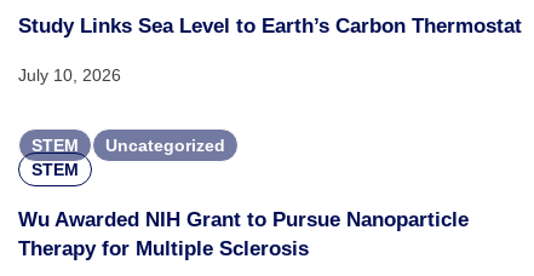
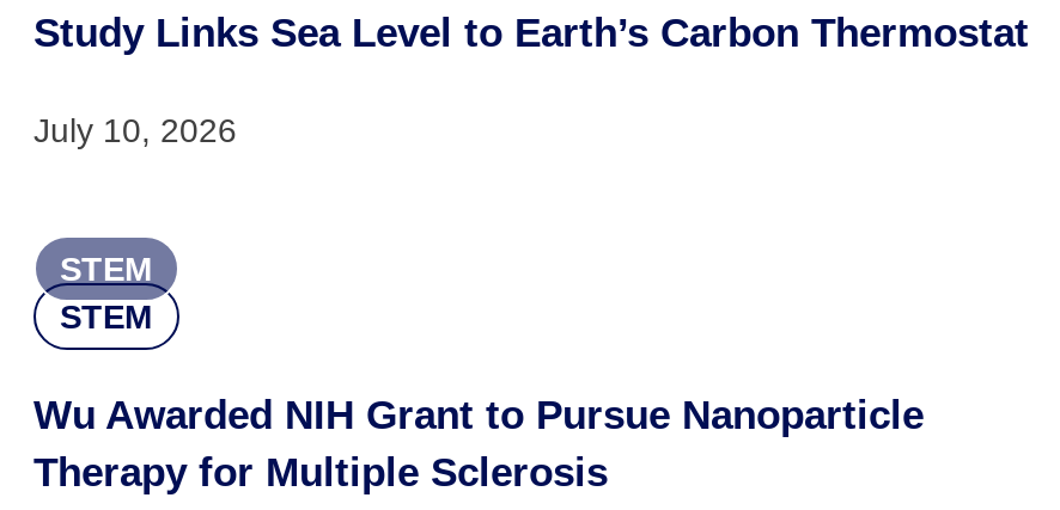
- Uncategorized
